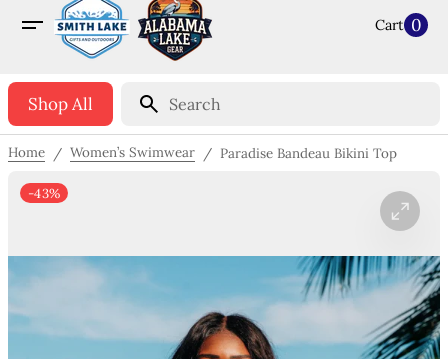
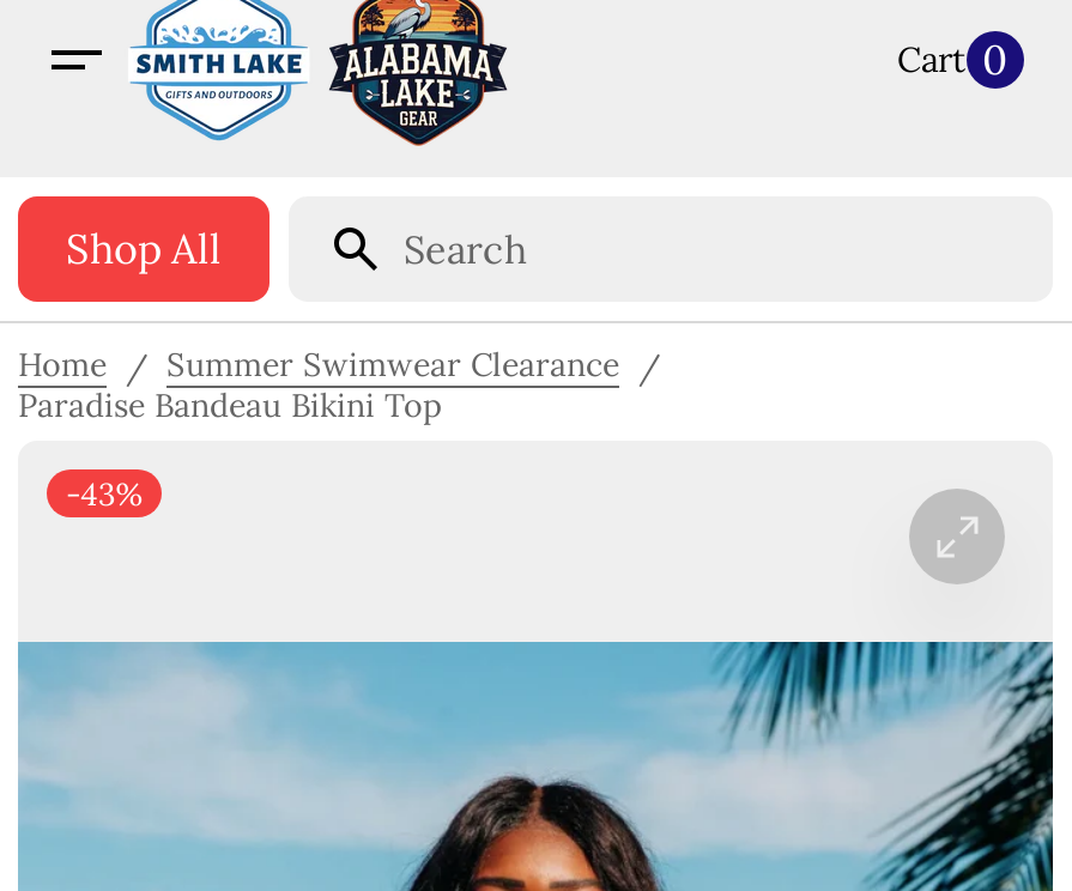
- Home / Women’s Swimwear / Paradise Bandeau Bikini Top
+ Home / Summer Swimwear Clearance /
+ Paradise Bandeau Bikini Top
